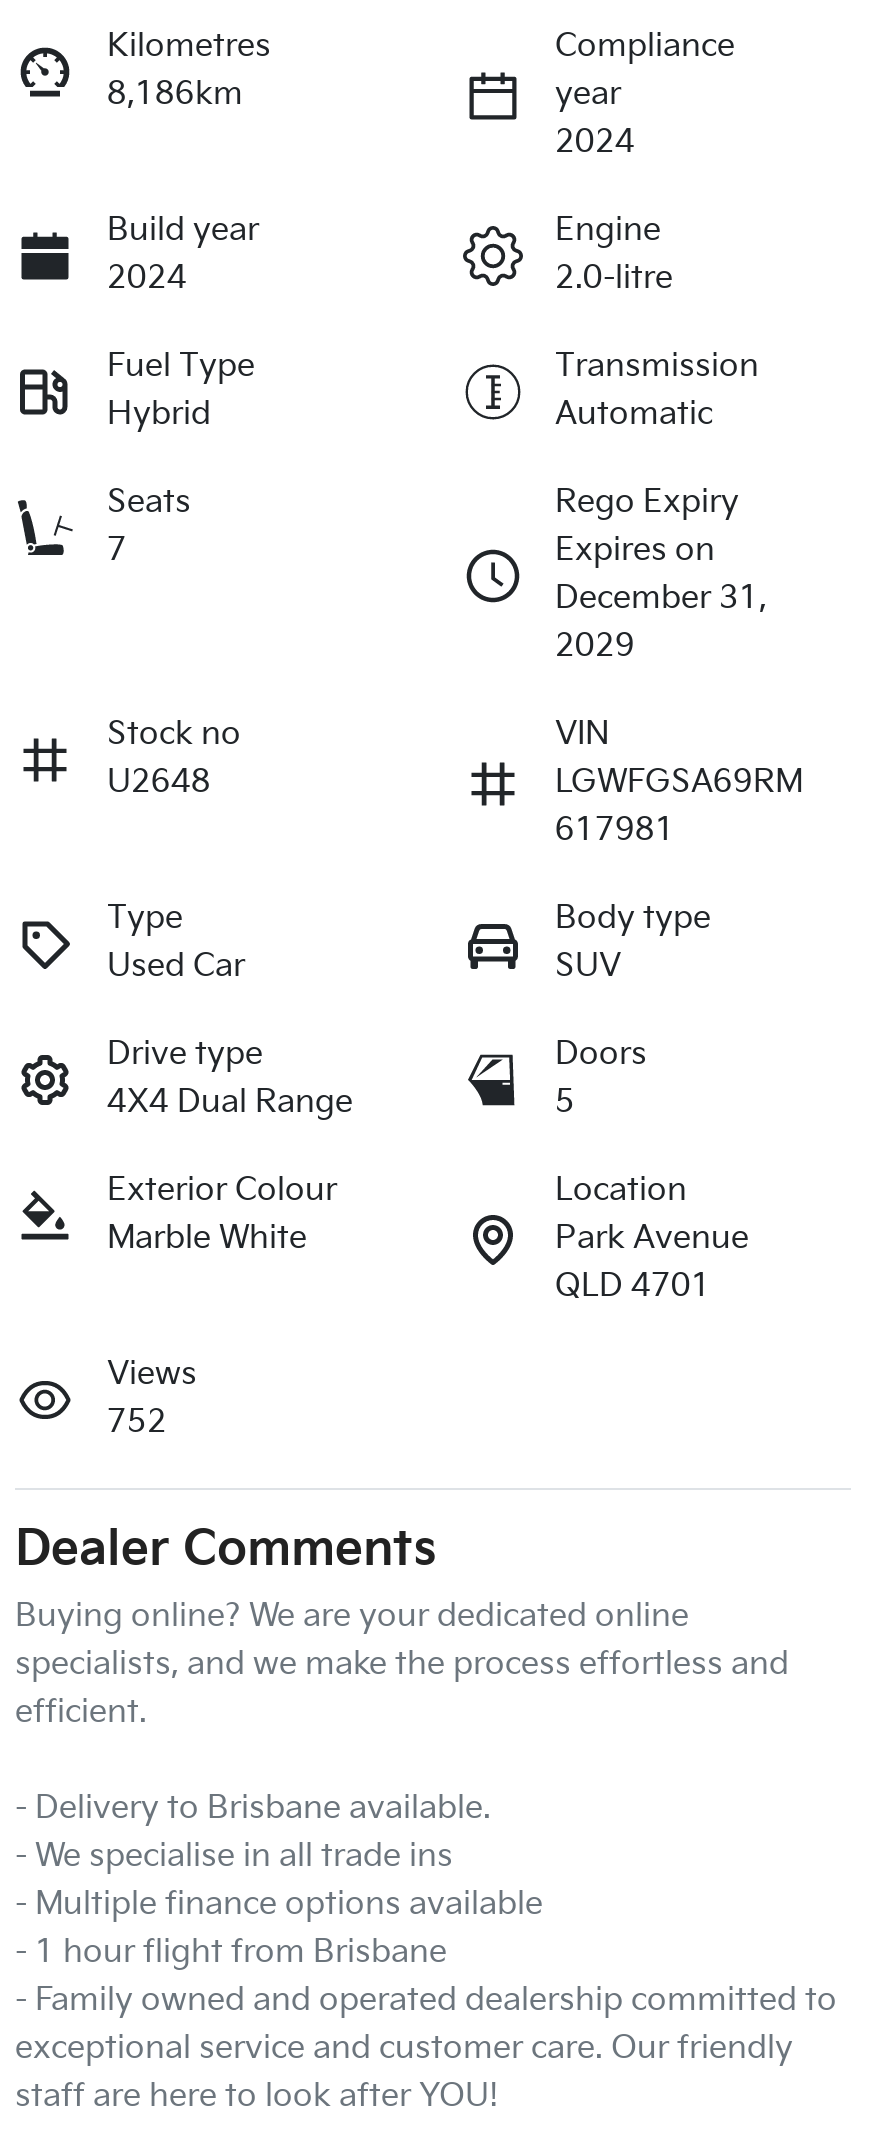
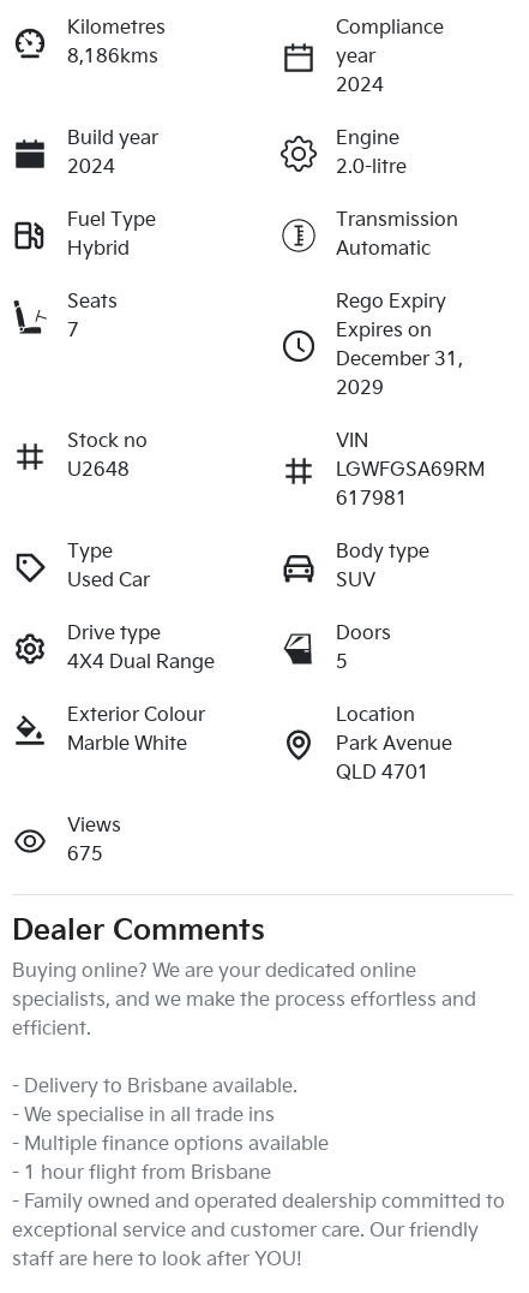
- 8,186km
+ 8,186kms

- 752
+ 675
